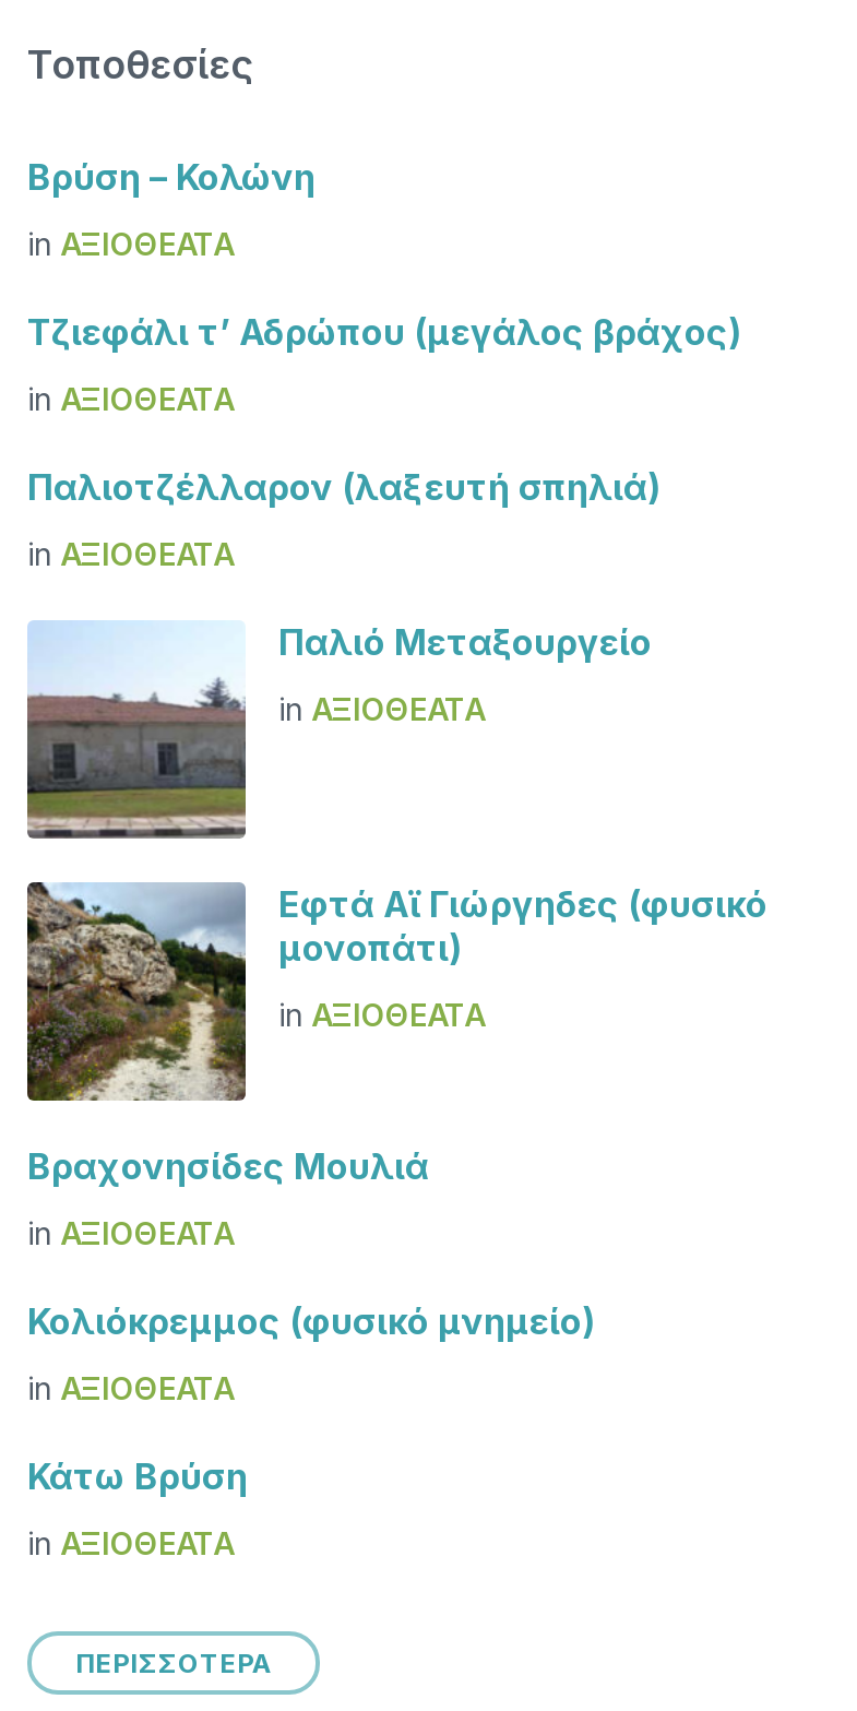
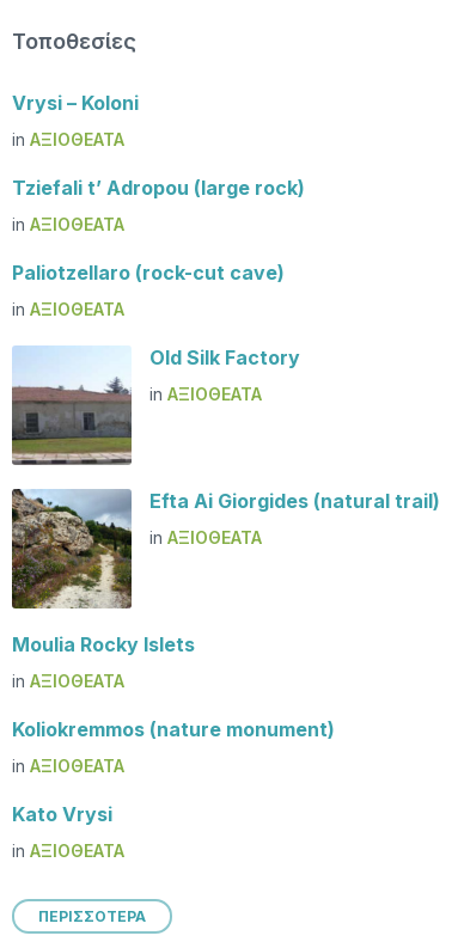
- Βρύση – Κολώνη
+ Vrysi – Koloni

- in ΑΞΙΟΘΈΑΤΑ
+ in ΑΞΙΟΘΕΑΤΑ

- Τζιεφάλι τ’ Αδρώπου (μεγάλος βράχος)
+ Tziefali t’ Adropou (large rock)

- in ΑΞΙΟΘΈΑΤΑ
+ in ΑΞΙΟΘΕΑΤΑ

- Παλιοτζέλλαρον (λαξευτή σπηλιά)
+ Paliotzellaro (rock-cut cave)

- in ΑΞΙΟΘΈΑΤΑ
+ in ΑΞΙΟΘΕΑΤΑ

- Παλιό Μεταξουργείο
+ Old Silk Factory

- in ΑΞΙΟΘΈΑΤΑ
+ in ΑΞΙΟΘΕΑΤΑ

- Εφτά Αϊ Γιώργηδες (φυσικό
- μονοπάτι)
+ Efta Ai Giorgides (natural trail)

- in ΑΞΙΟΘΈΑΤΑ
+ in ΑΞΙΟΘΕΑΤΑ

- Βραχονησίδες Μουλιά
+ Moulia Rocky Islets

- in ΑΞΙΟΘΈΑΤΑ
+ in ΑΞΙΟΘΕΑΤΑ

- Κολιόκρεμμος (φυσικό μνημείο)
+ Koliokremmos (nature monument)

- in ΑΞΙΟΘΈΑΤΑ
+ in ΑΞΙΟΘΕΑΤΑ

- Κάτω Βρύση
+ Kato Vrysi

- in ΑΞΙΟΘΈΑΤΑ
+ in ΑΞΙΟΘΕΑΤΑ
